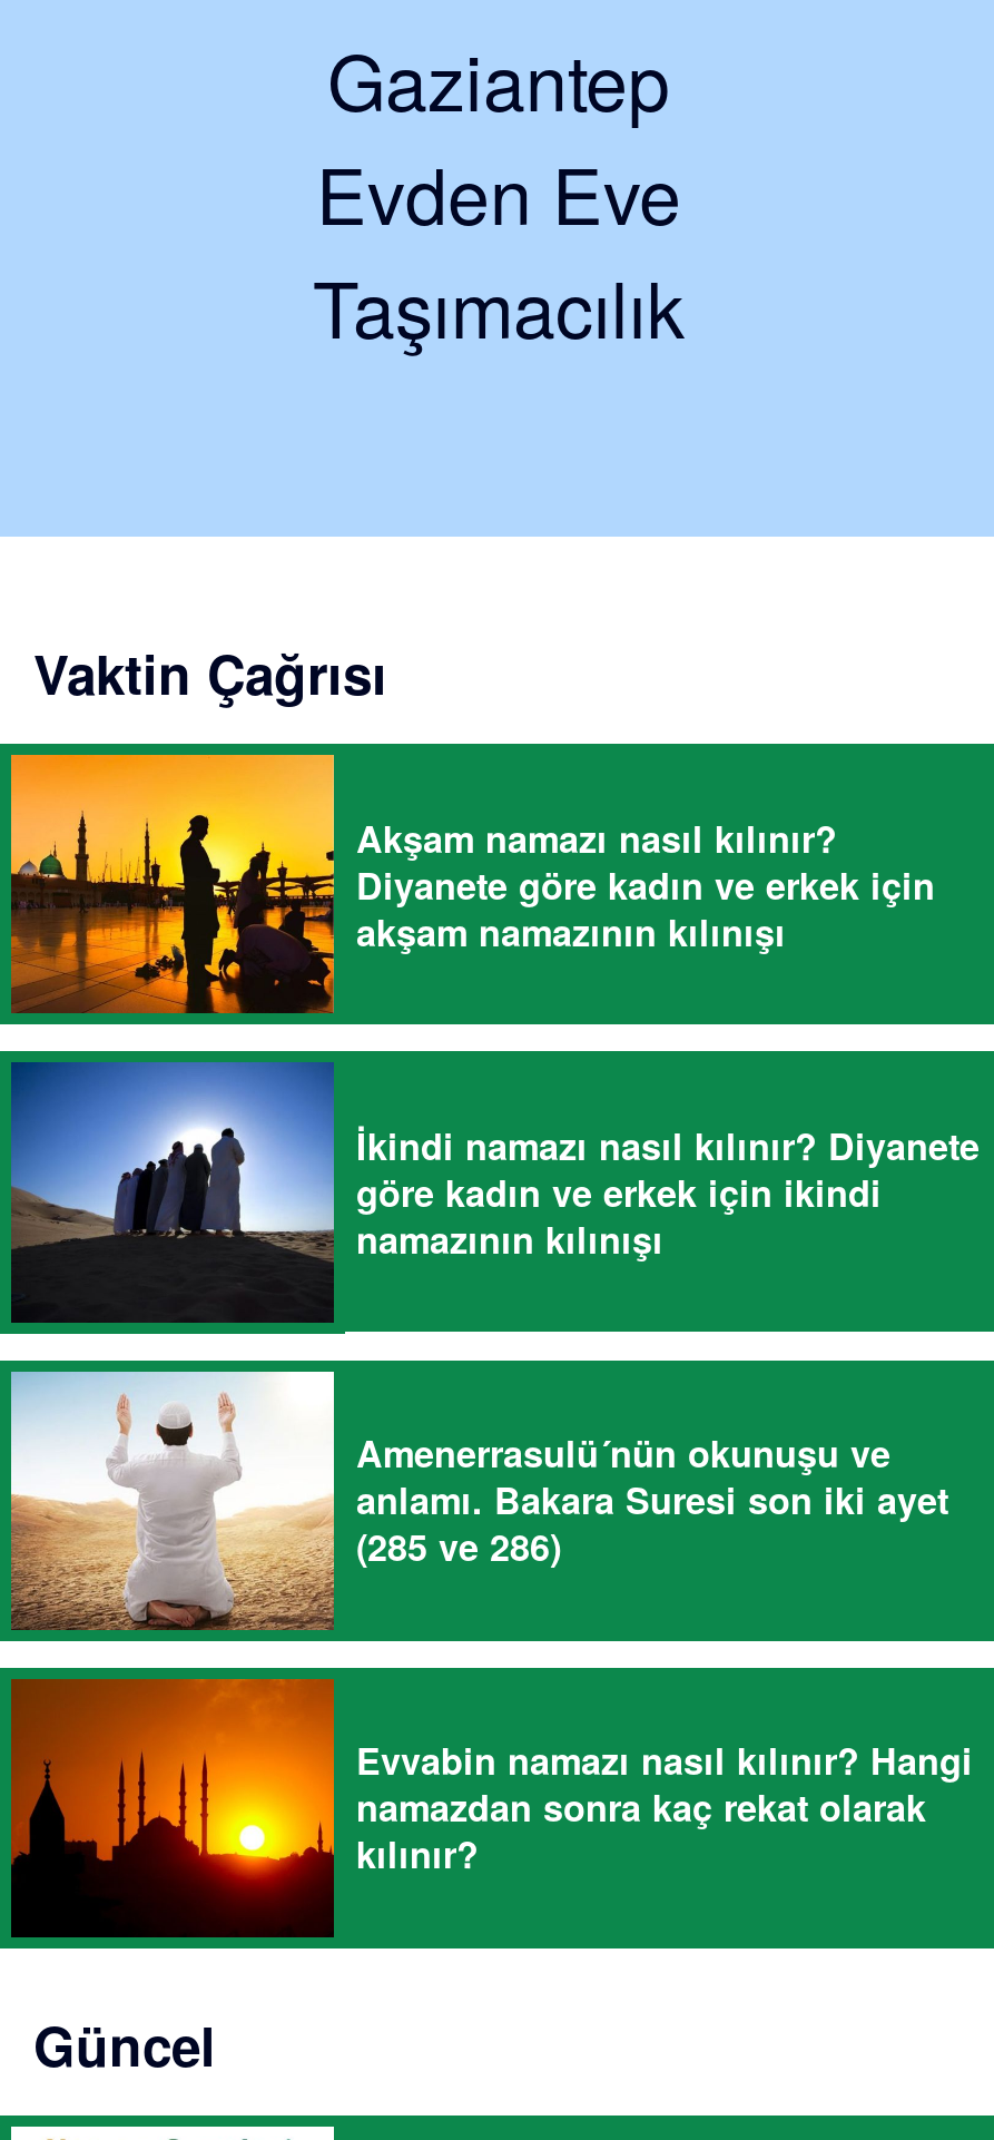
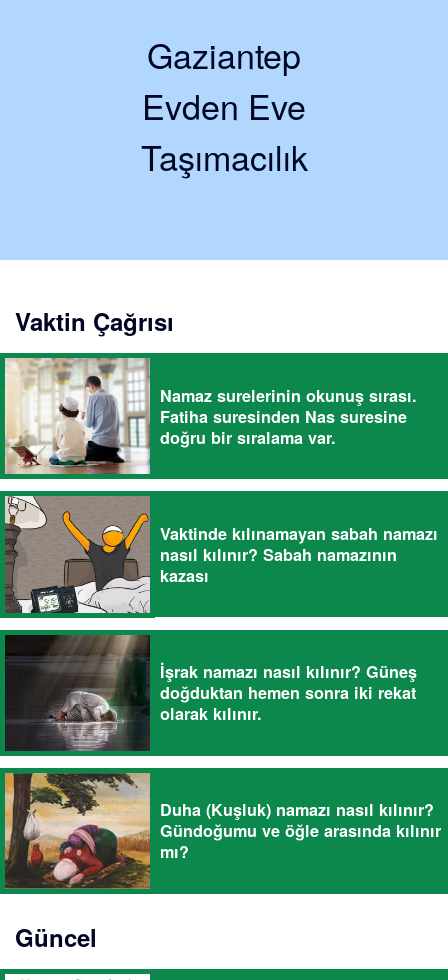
- [image]
- Akşam namazı nasıl kılınır?
- Diyanete göre kadın ve erkek için
- akşam namazının kılınışı
+ [image]
+ Namaz surelerinin okunuş sırası.
+ Fatiha suresinden Nas suresine
+ doğru bir sıralama var.

- [image]
- İkindi namazı nasıl kılınır? Diyanete
- göre kadın ve erkek için ikindi
- namazının kılınışı
+ [image]
+ Vaktinde kılınamayan sabah namazı
+ nasıl kılınır? Sabah namazının
+ kazası

- [image]
- Amenerrasulü´nün okunuşu ve
- anlamı. Bakara Suresi son iki ayet
- (285 ve 286)
+ [image]
+ İşrak namazı nasıl kılınır? Güneş
+ doğduktan hemen sonra iki rekat
+ olarak kılınır.

- [image]
- Evvabin namazı nasıl kılınır? Hangi
- namazdan sonra kaç rekat olarak
- kılınır?
+ [image]
+ Duha (Kuşluk) namazı nasıl kılınır?
+ Gündoğumu ve öğle arasında kılınır
+ mı?
